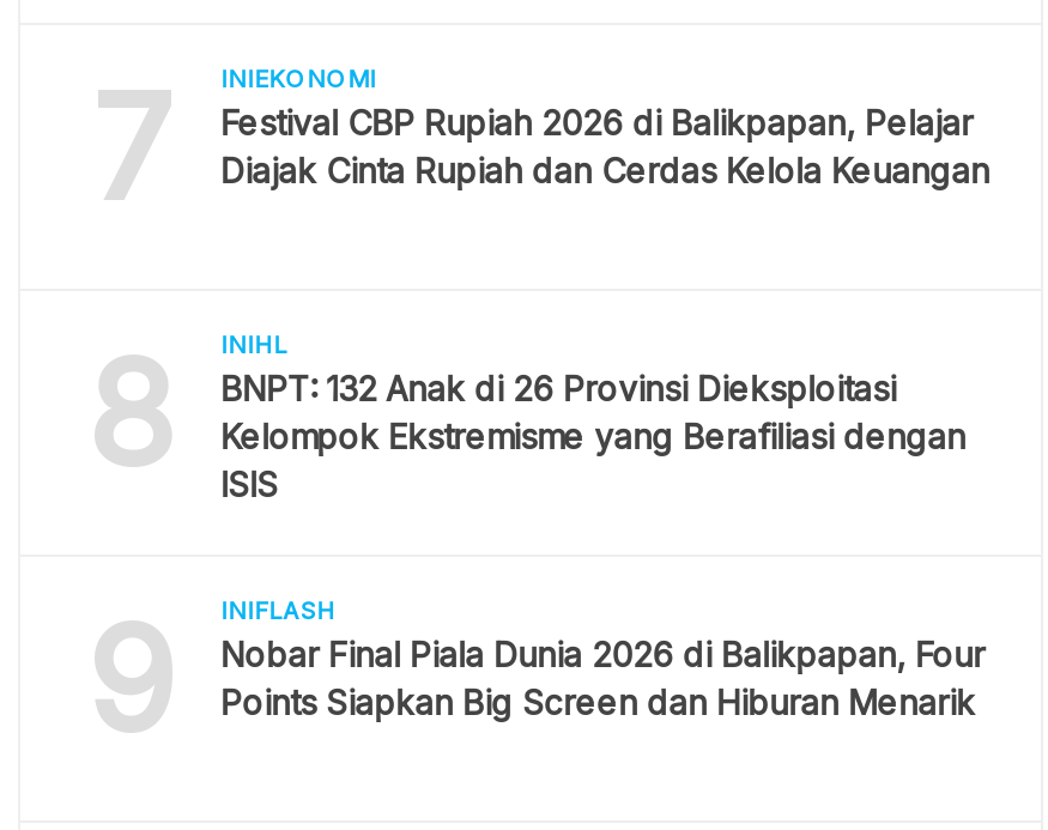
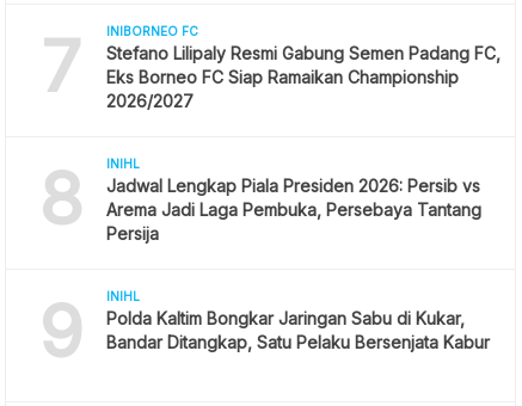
- INIEKONOMI
- Festival CBP Rupiah 2026 di Balikpapan, Pelajar
- Diajak Cinta Rupiah dan Cerdas Kelola Keuangan
+ INIBORNEO FC
+ Stefano Lilipaly Resmi Gabung Semen Padang FC,
+ Eks Borneo FC Siap Ramaikan Championship
+ 2026/2027

- BNPT: 132 Anak di 26 Provinsi Dieksploitasi
- Kelompok Ekstremisme yang Berafiliasi dengan
- ISIS
+ Jadwal Lengkap Piala Presiden 2026: Persib vs
+ Arema Jadi Laga Pembuka, Persebaya Tantang
+ Persija

- INIFLASH
- Nobar Final Piala Dunia 2026 di Balikpapan, Four
- Points Siapkan Big Screen dan Hiburan Menarik
+ INIHL
+ Polda Kaltim Bongkar Jaringan Sabu di Kukar,
+ Bandar Ditangkap, Satu Pelaku Bersenjata Kabur
